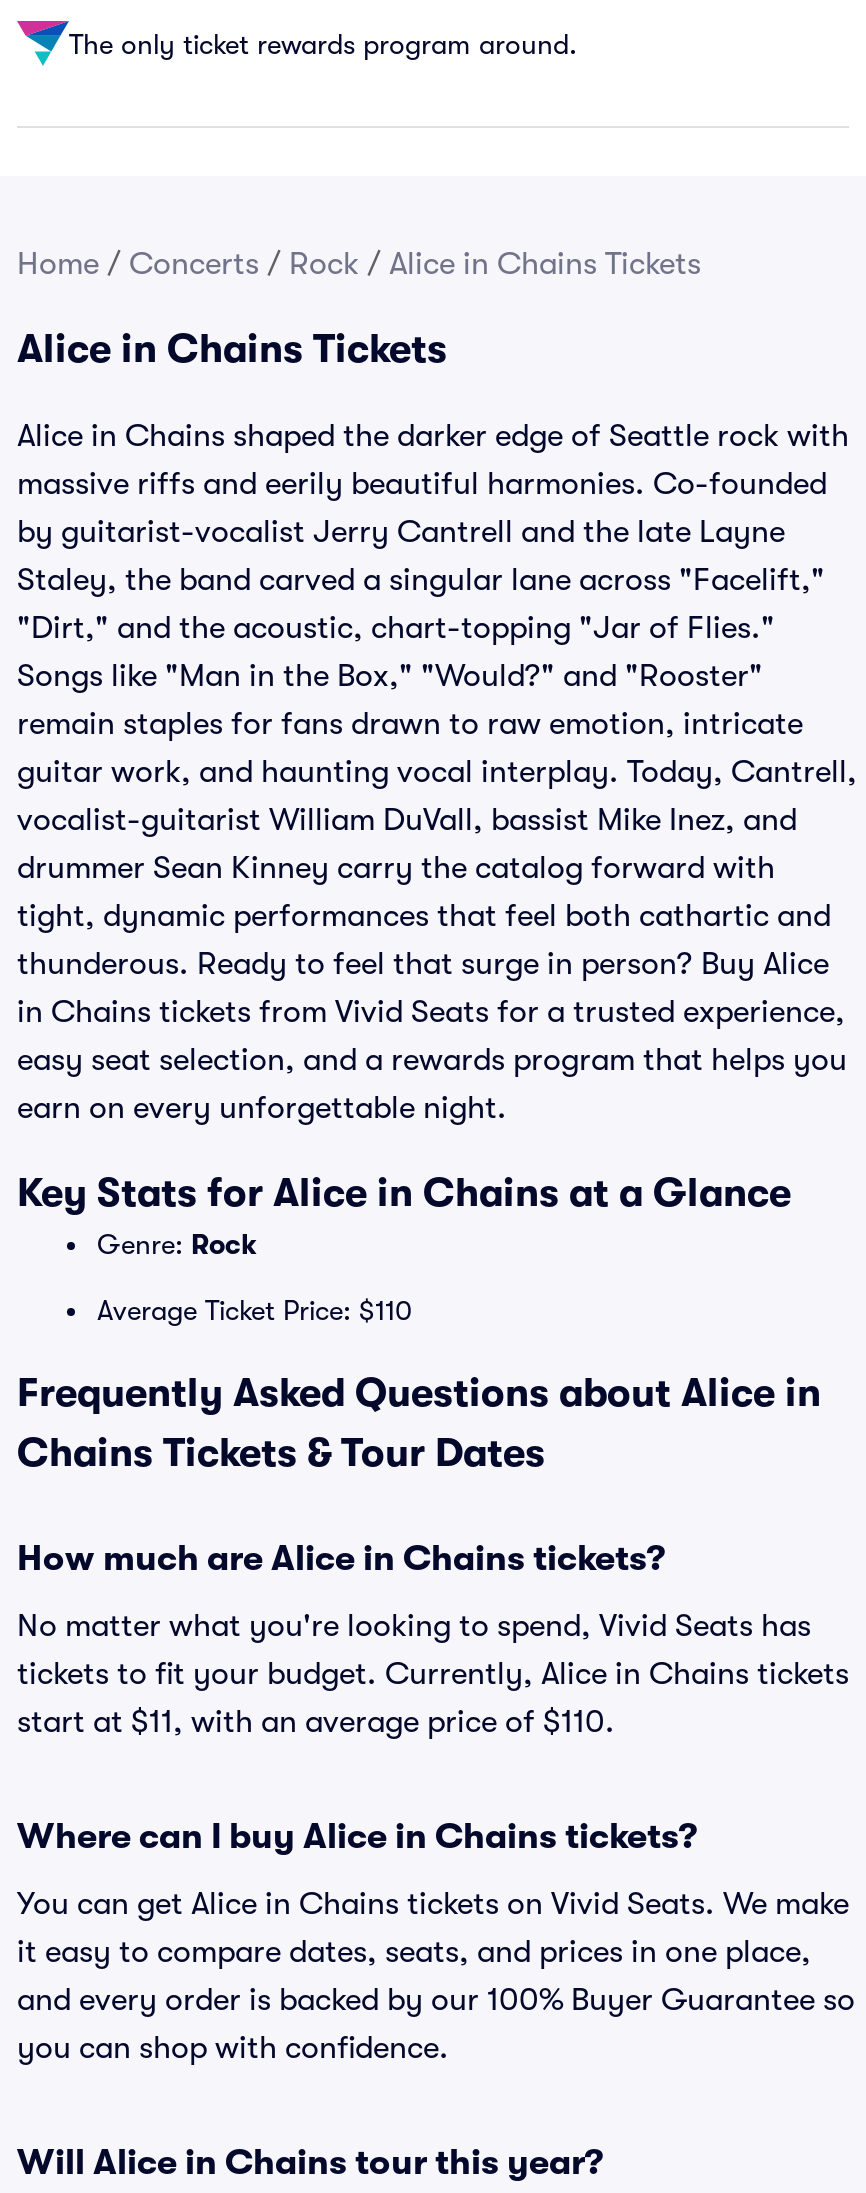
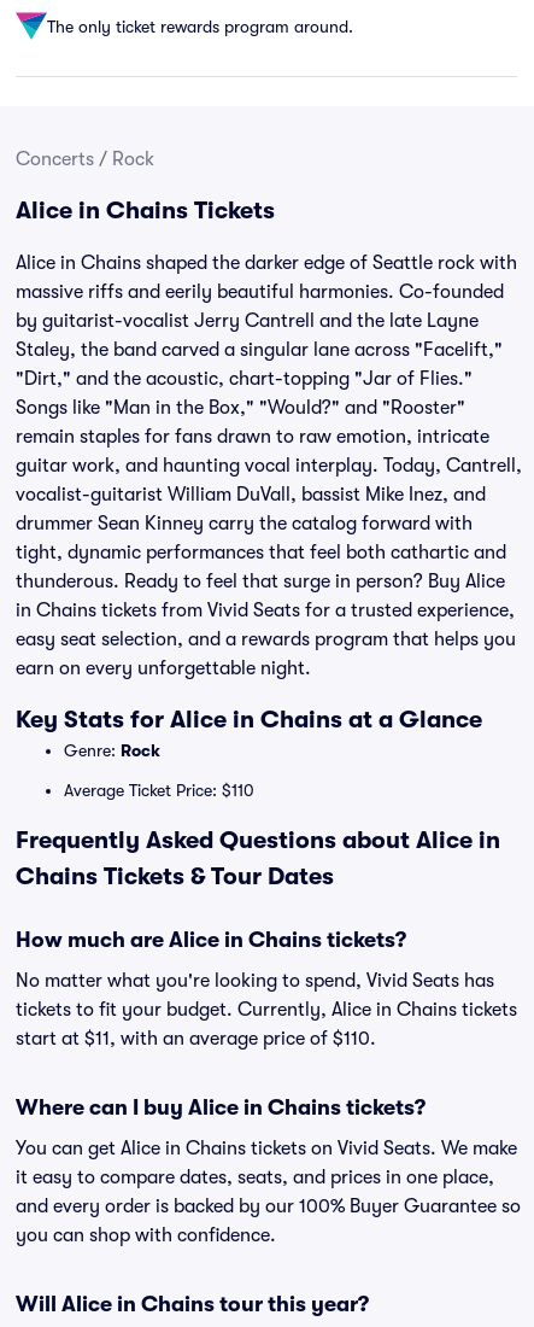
- Home / Concerts / Rock / Alice in Chains Tickets
+ Concerts / Rock
